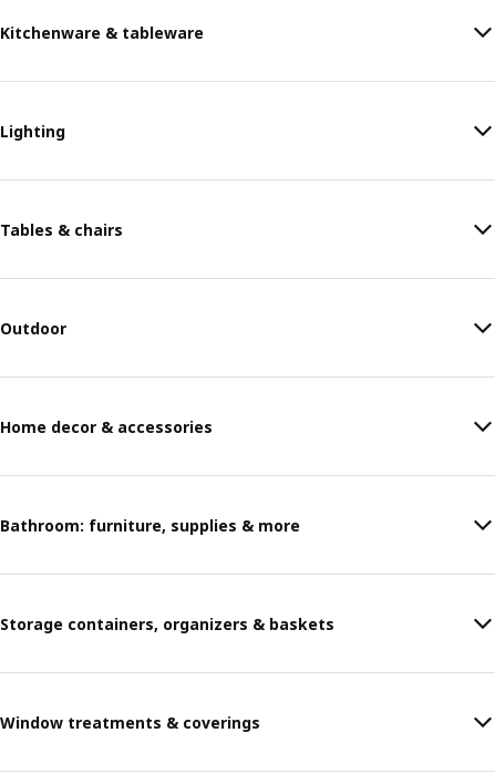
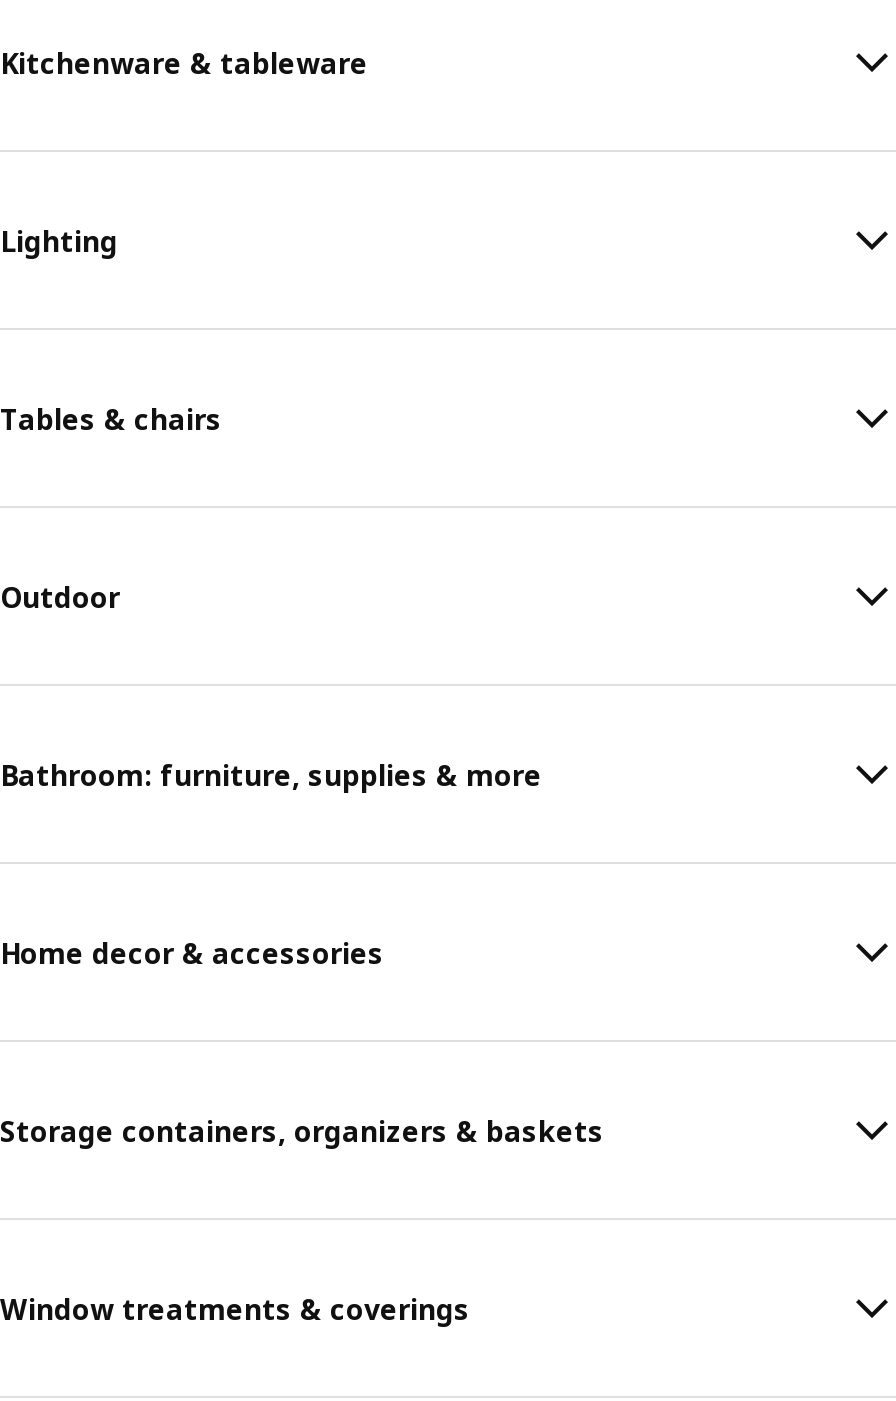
moved down: Home decor & accessories

moved up: Bathroom: furniture, supplies & more
